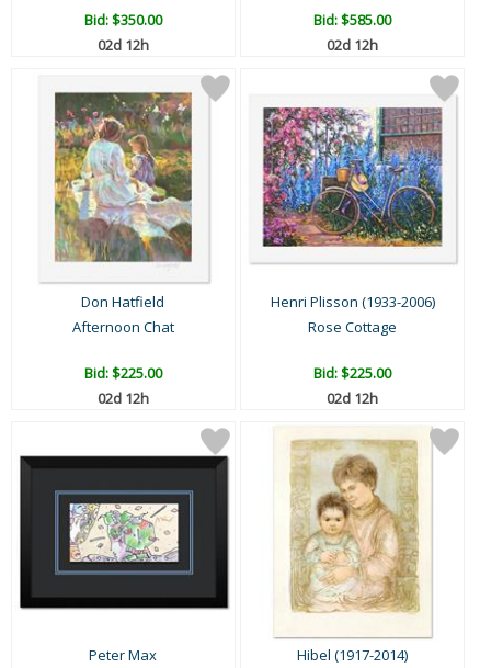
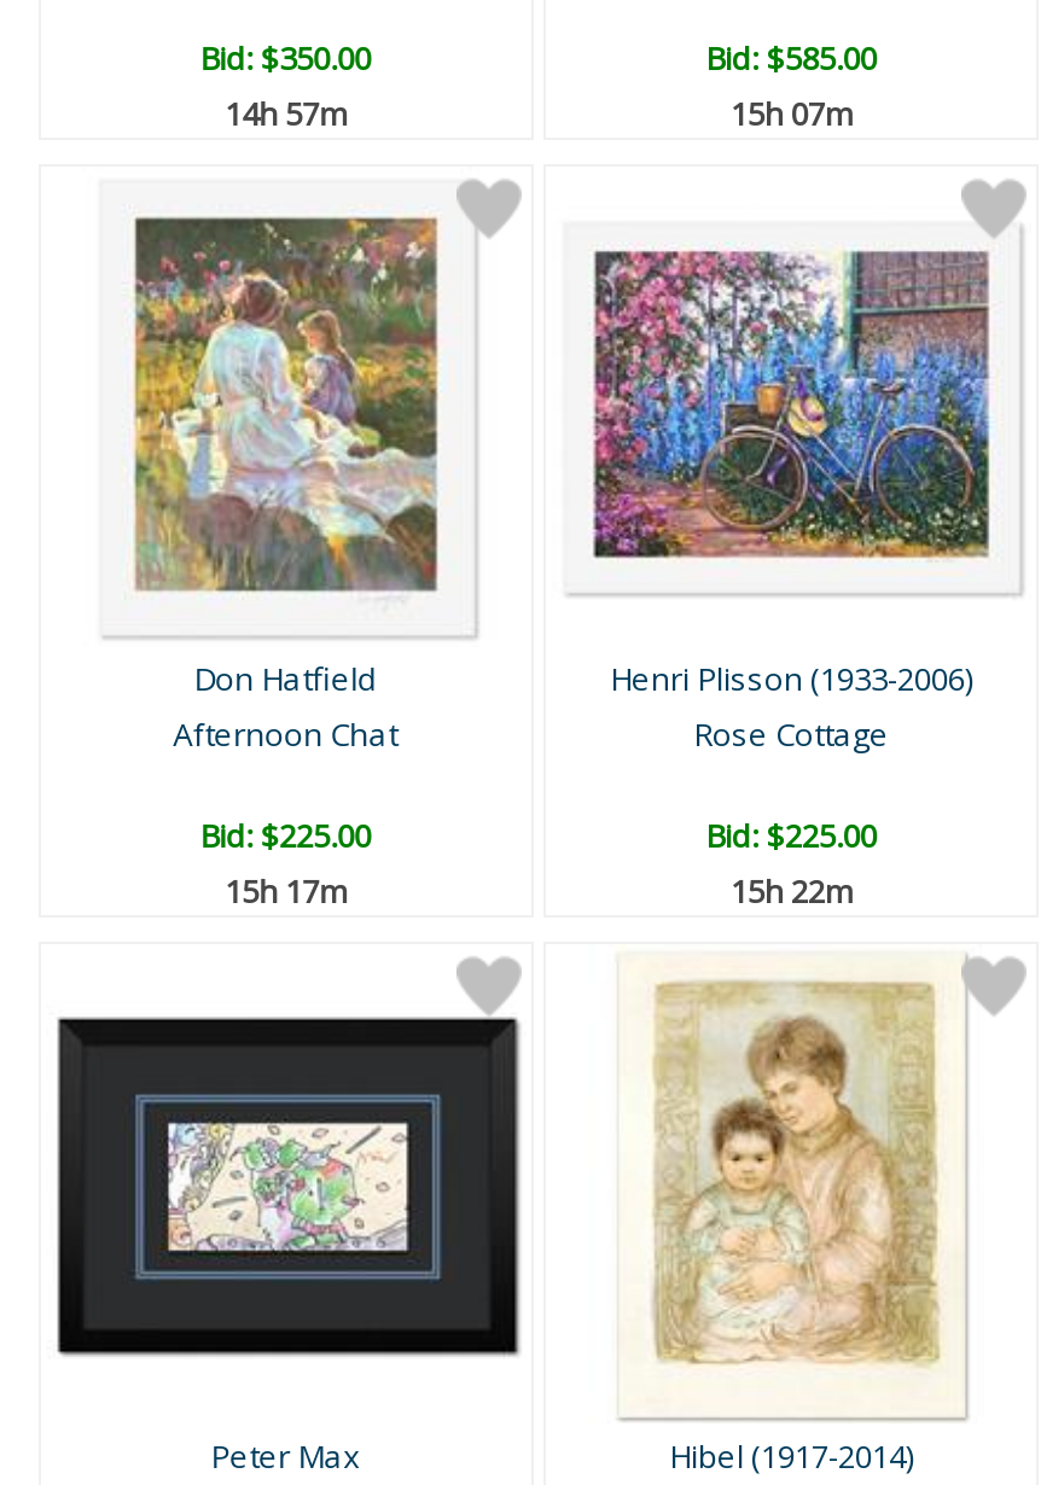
- 02d 12h
+ 14h 57m

- 02d 12h
+ 15h 07m

- 02d 12h
+ 15h 17m

- 02d 12h
+ 15h 22m
